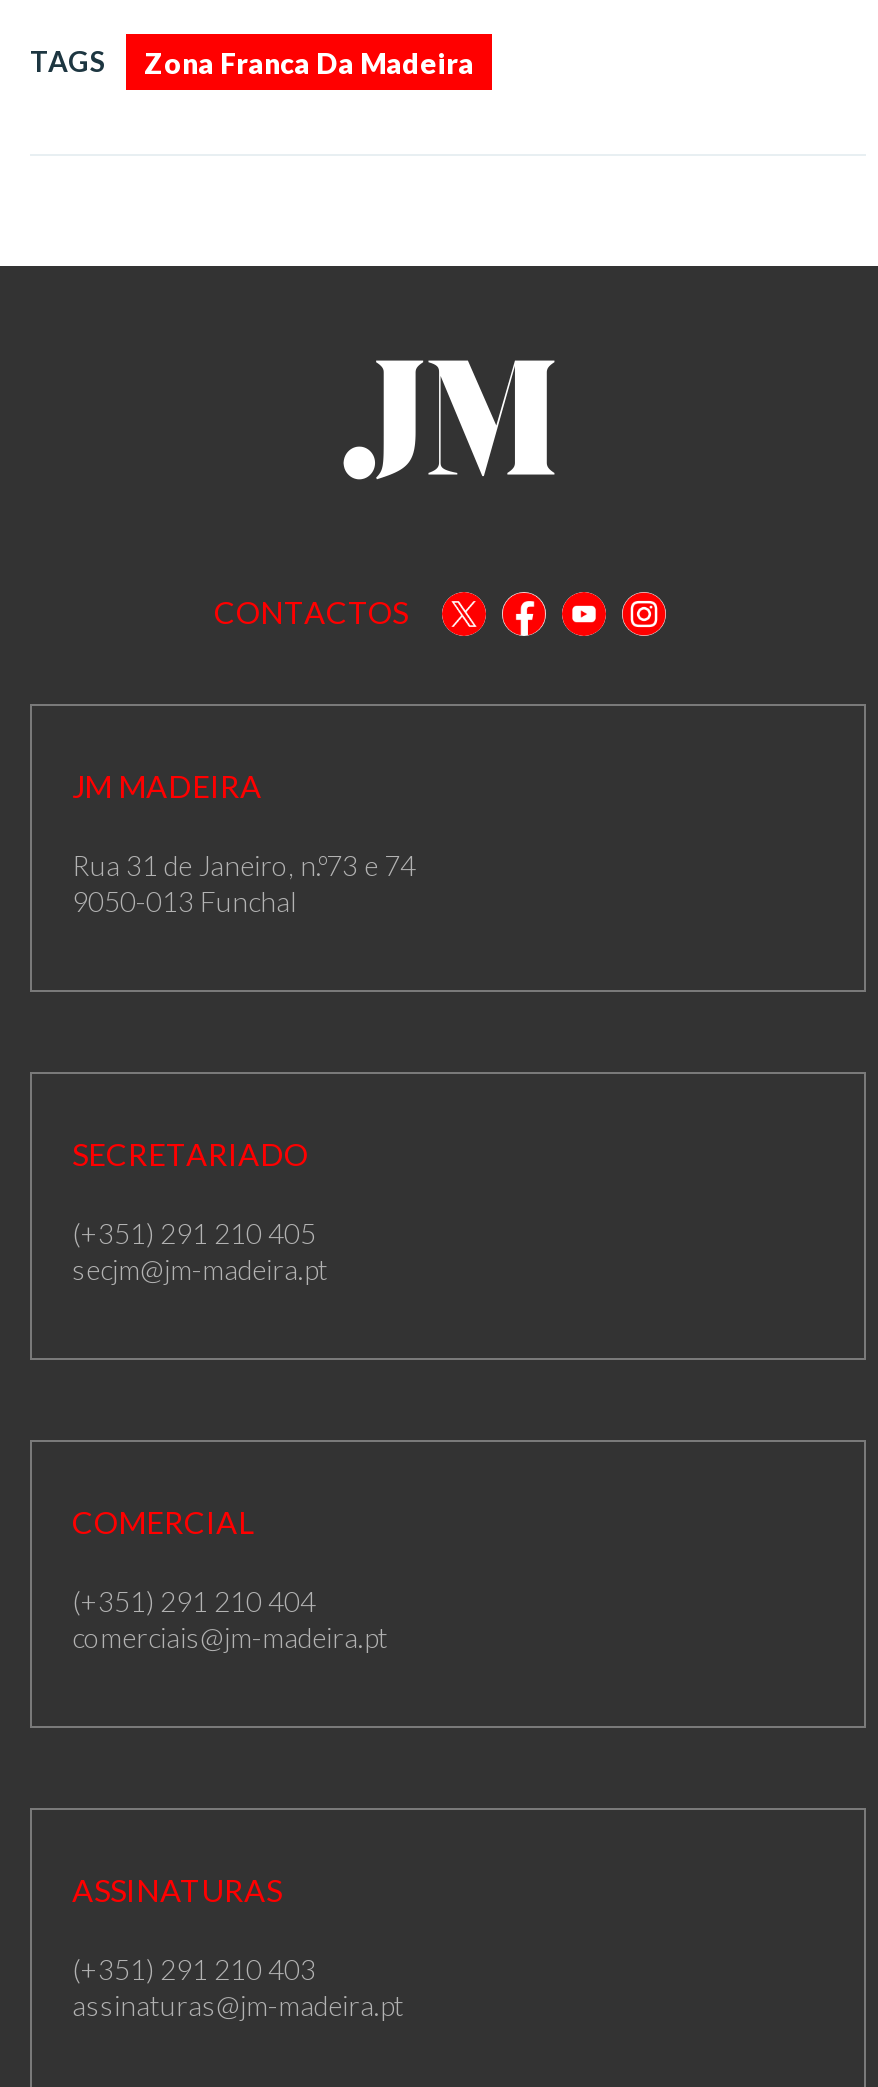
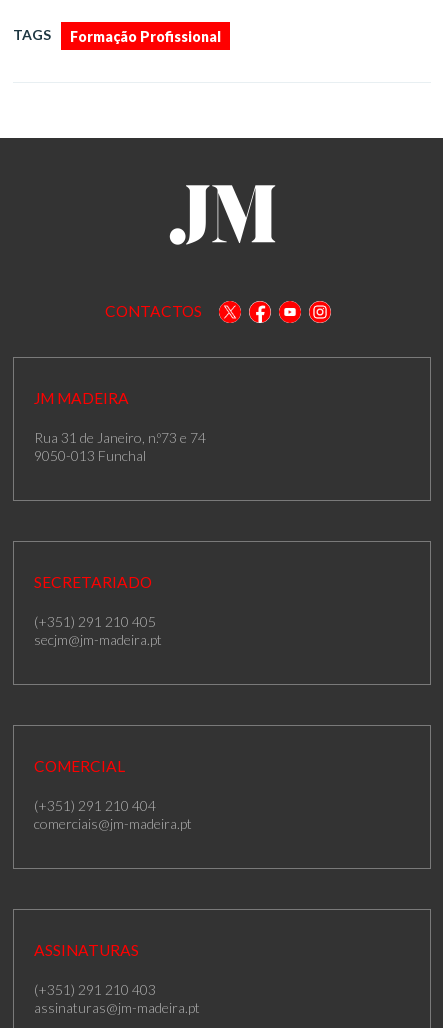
- Zona Franca Da Madeira
+ Formação Profissional
